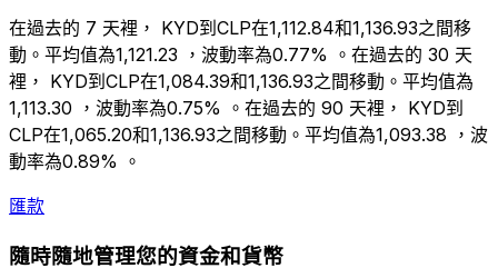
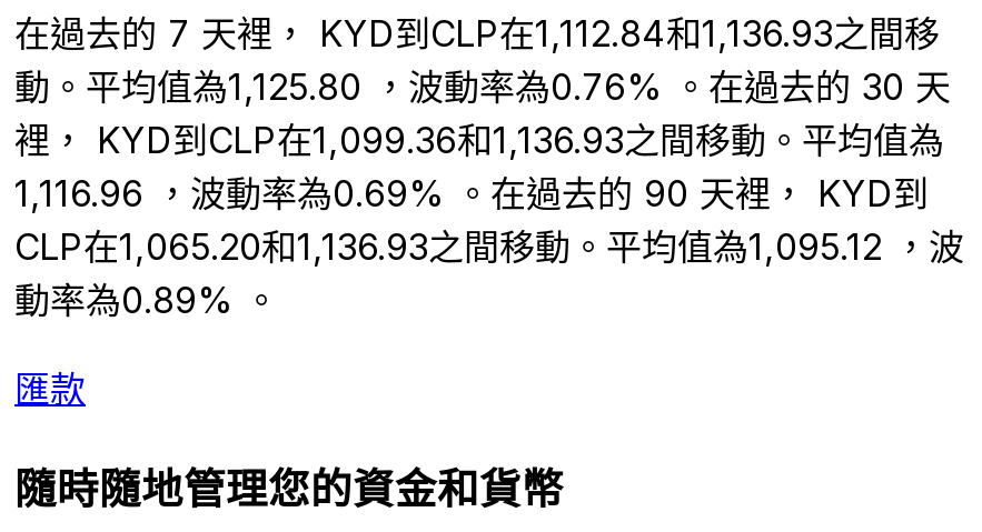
- 動。平均值為1,121.23 ，波動率為0.77% 。在過去的 30 天
+ 動。平均值為1,125.80 ，波動率為0.76% 。在過去的 30 天

- 裡， KYD到CLP在1,084.39和1,136.93之間移動。平均值為
+ 裡， KYD到CLP在1,099.36和1,136.93之間移動。平均值為

- 1,113.30 ，波動率為0.75% 。在過去的 90 天裡， KYD到
+ 1,116.96 ，波動率為0.69% 。在過去的 90 天裡， KYD到

- CLP在1,065.20和1,136.93之間移動。平均值為1,093.38 ，波
+ CLP在1,065.20和1,136.93之間移動。平均值為1,095.12 ，波
